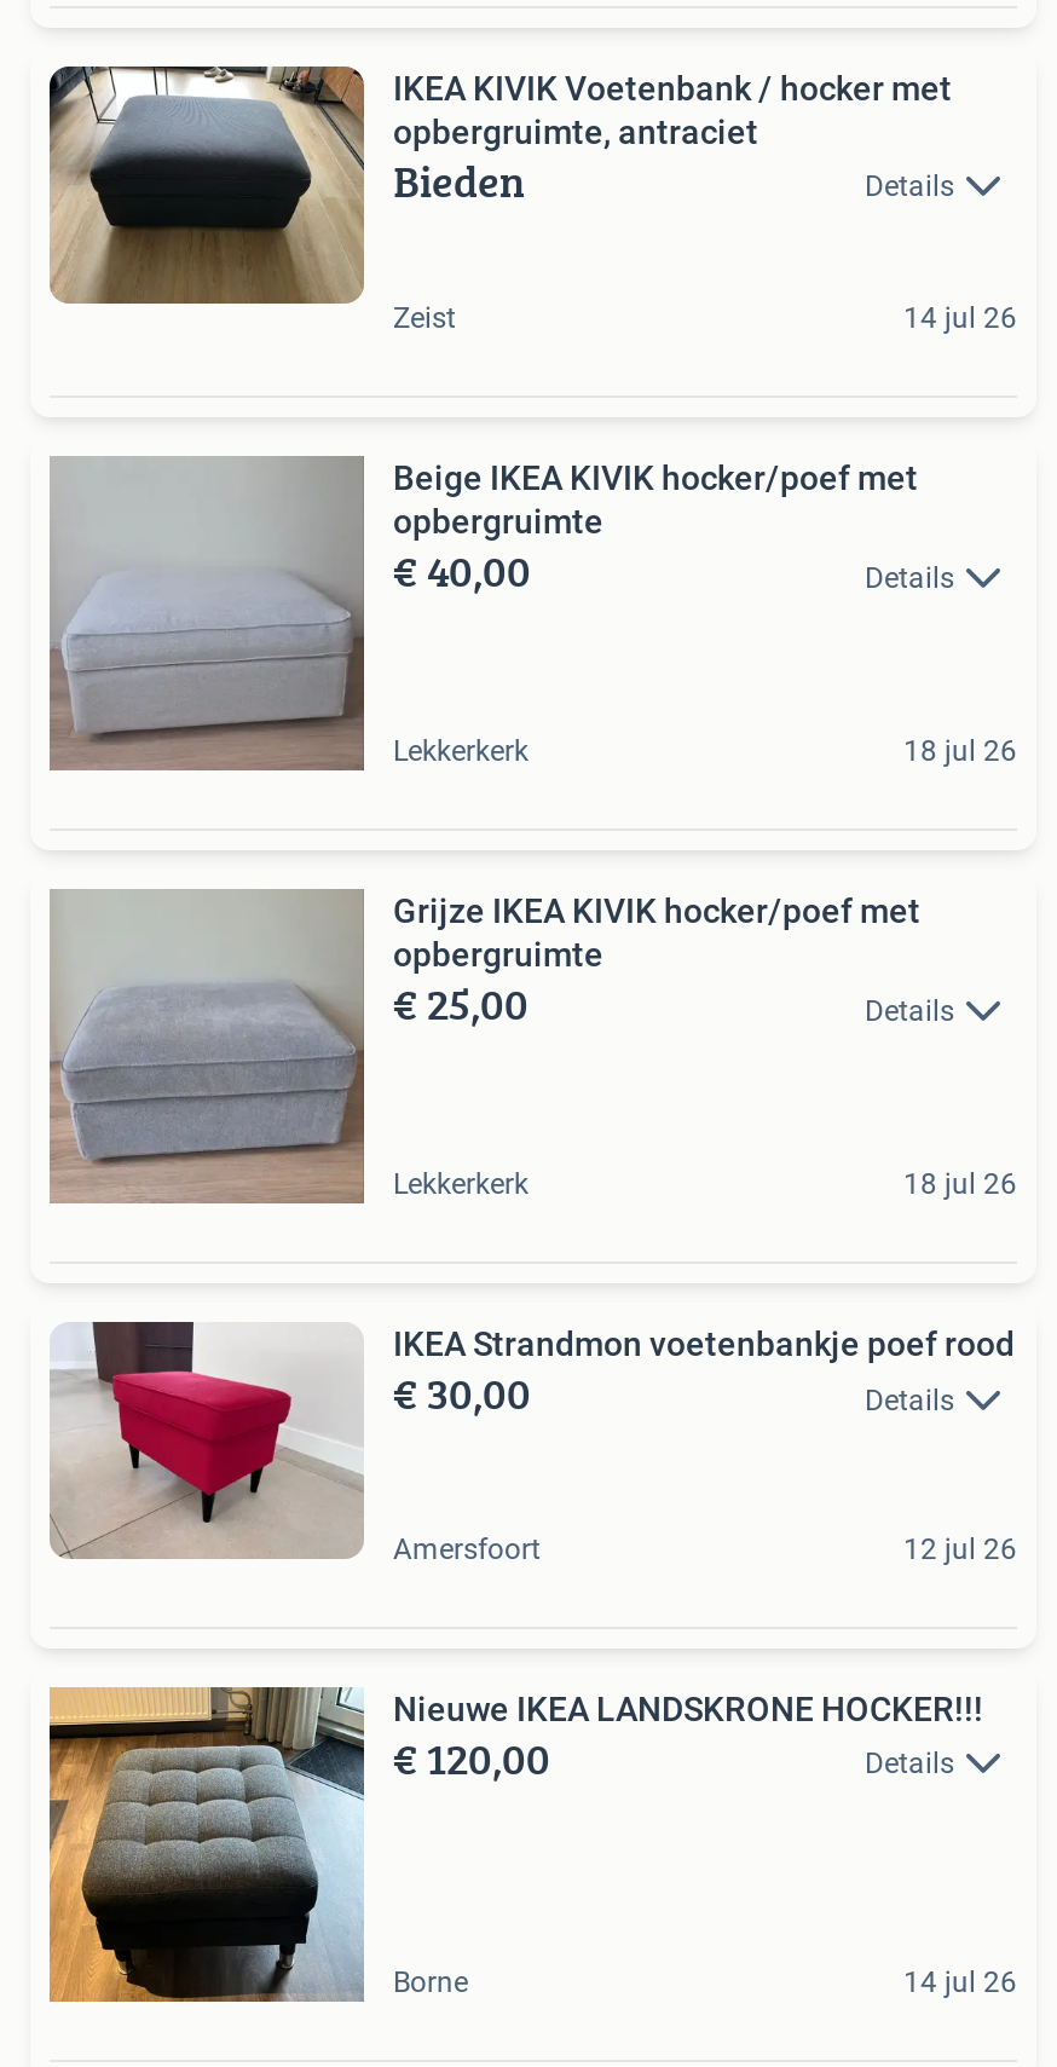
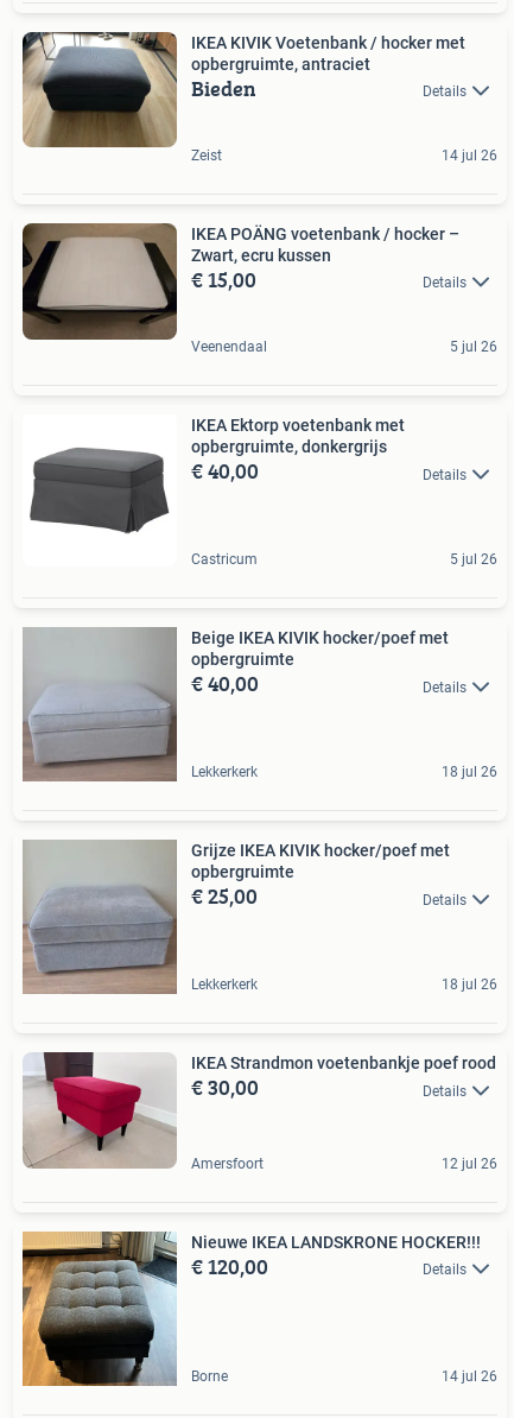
+ [image]
+ IKEA POÄNG voetenbank / hocker –
+ Zwart, ecru kussen
+ € 15,00
+ Details

+ [image]
+ IKEA Ektorp voetenbank met
+ opbergruimte, donkergrijs
+ € 40,00
+ Details

+ Veenendaal
+ 5 jul 26

+ Castricum
+ 5 jul 26
